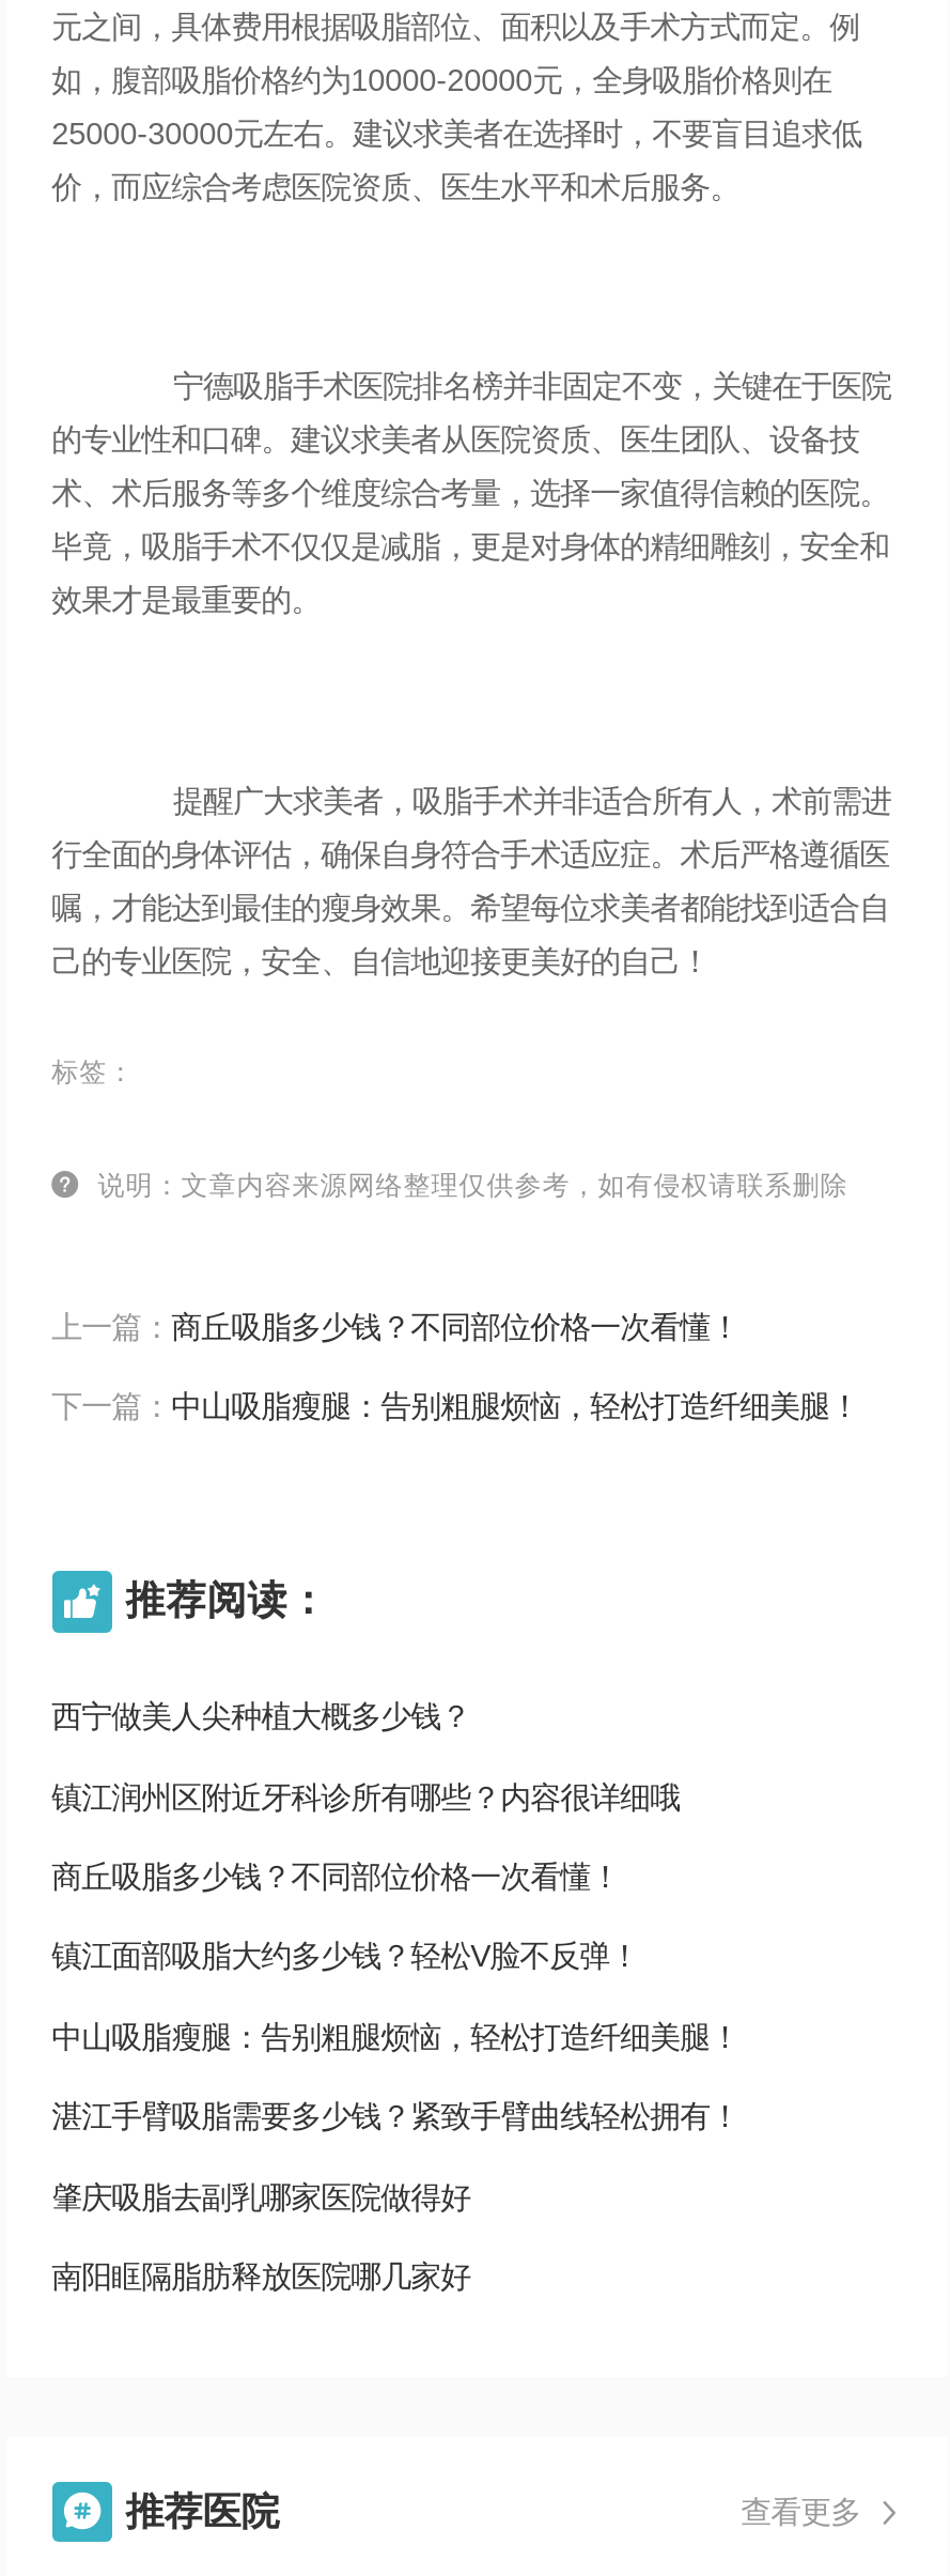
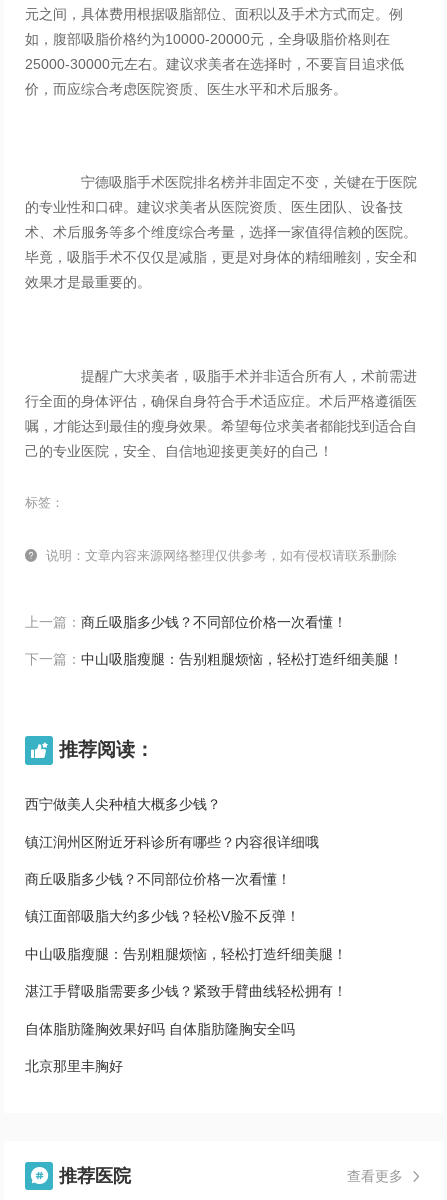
- 肇庆吸脂去副乳哪家医院做得好
+ 自体脂肪隆胸效果好吗 自体脂肪隆胸安全吗

- 南阳眶隔脂肪释放医院哪几家好
+ 北京那里丰胸好
